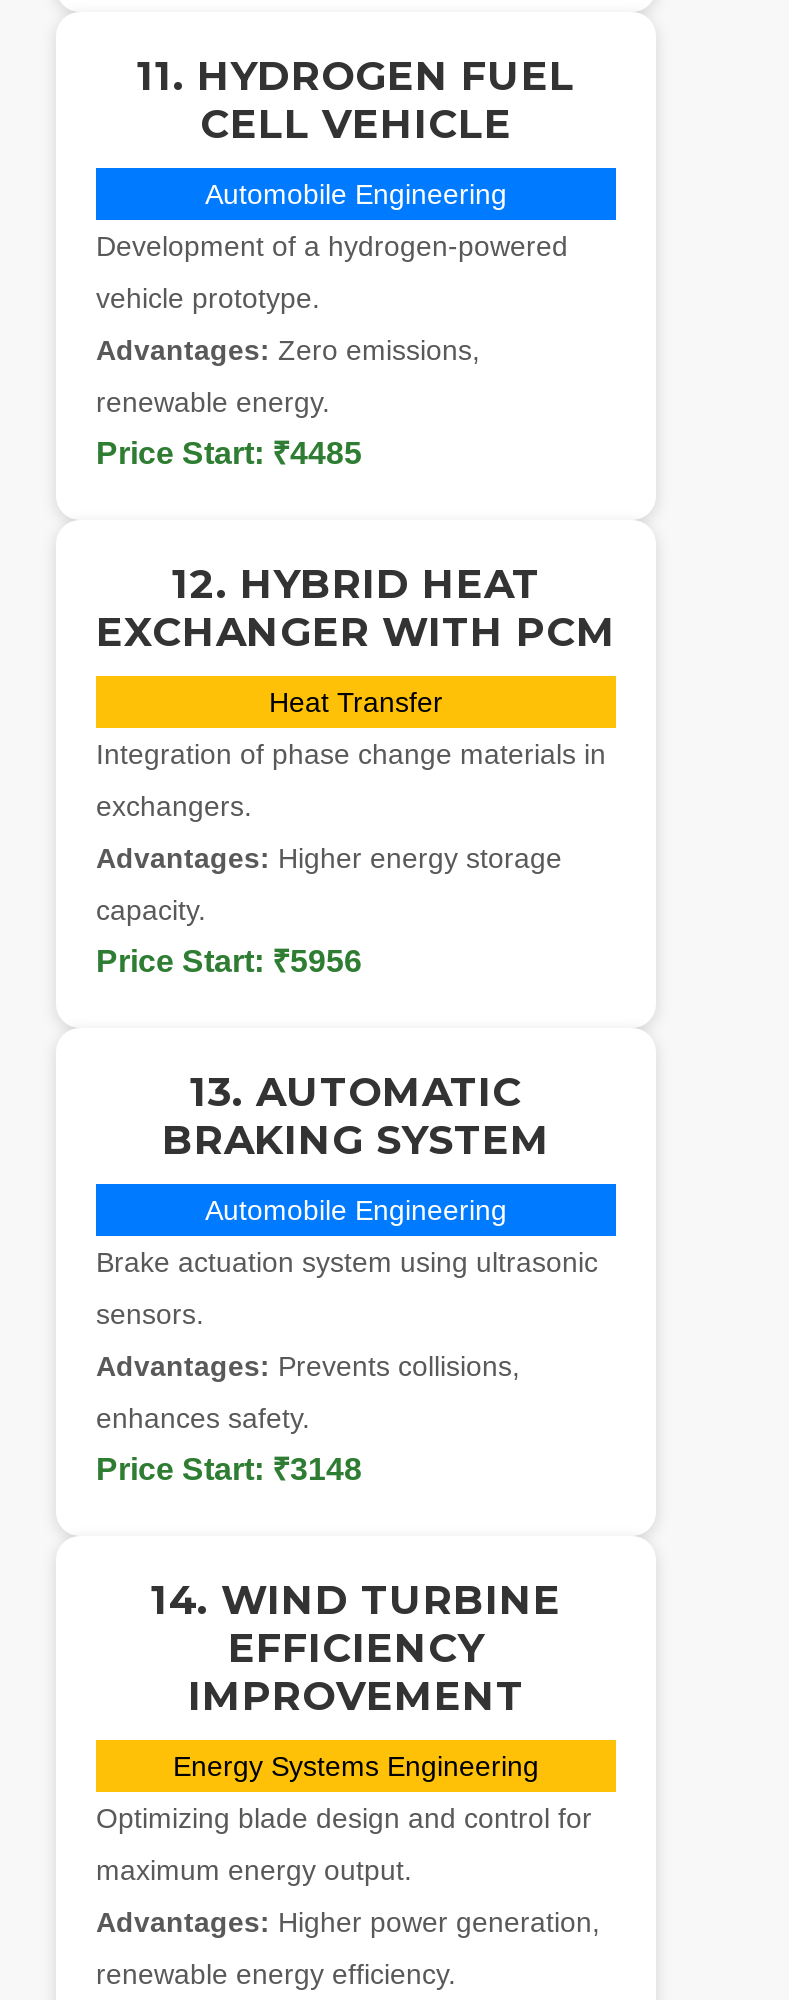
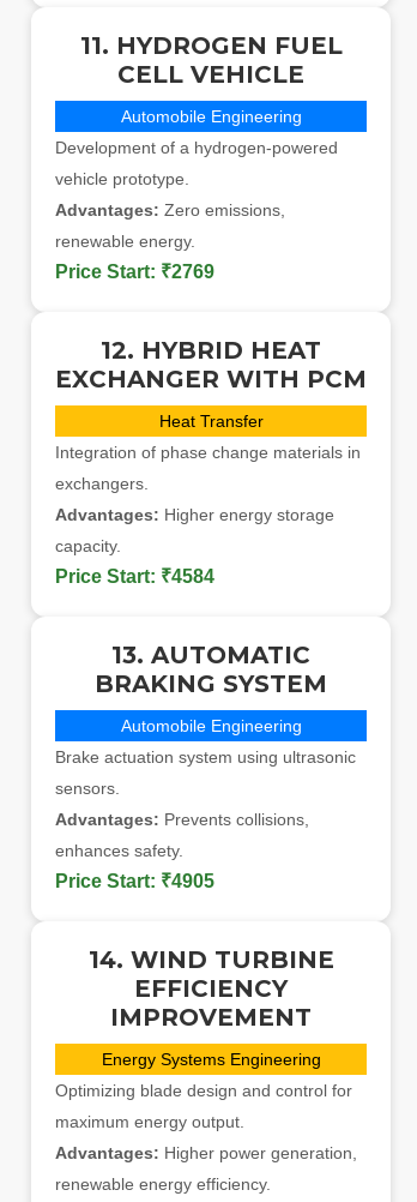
- Price Start: ₹4485
+ Price Start: ₹2769

- Price Start: ₹5956
+ Price Start: ₹4584

- Price Start: ₹3148
+ Price Start: ₹4905
